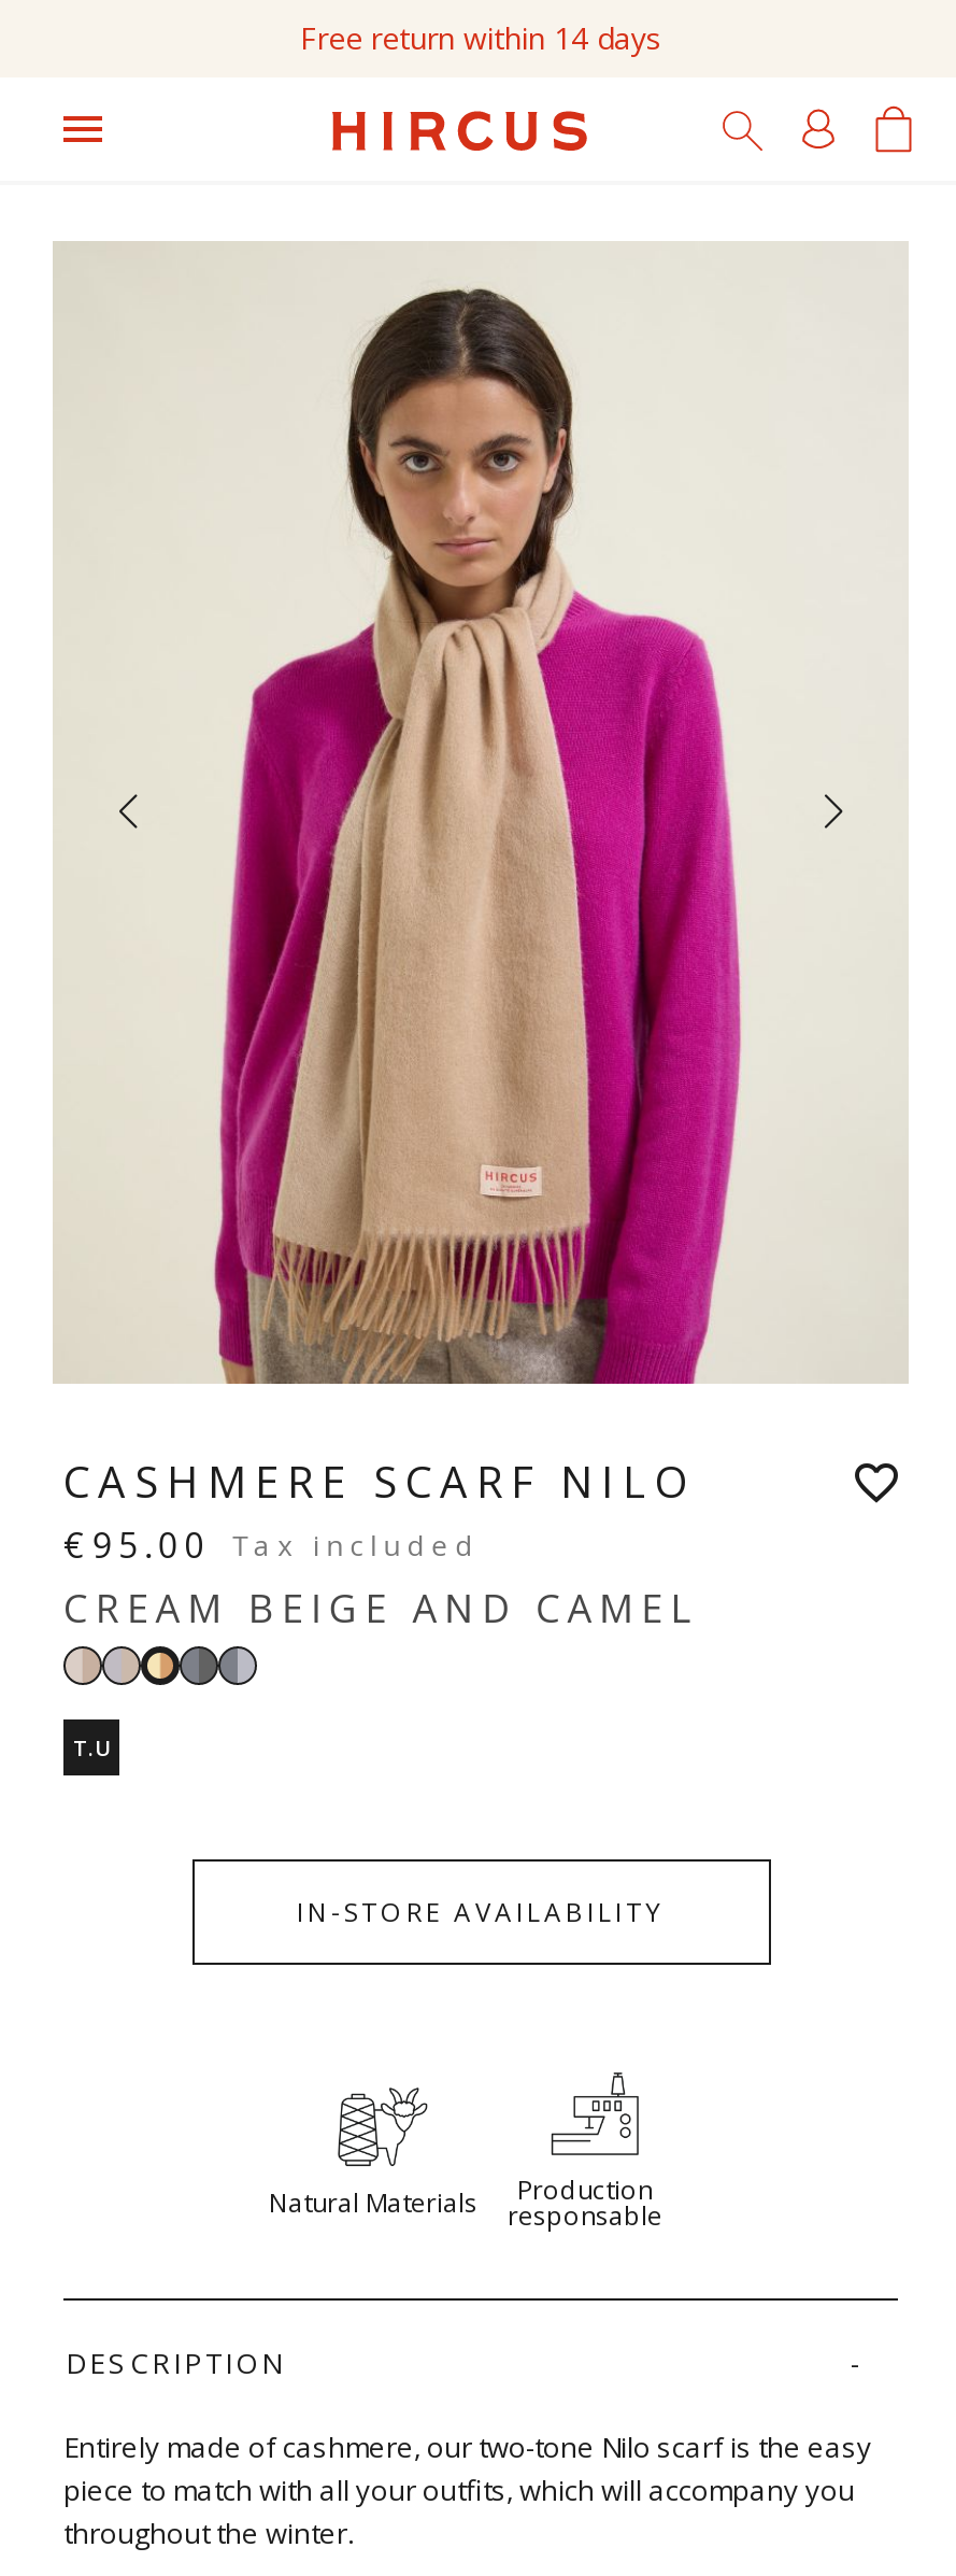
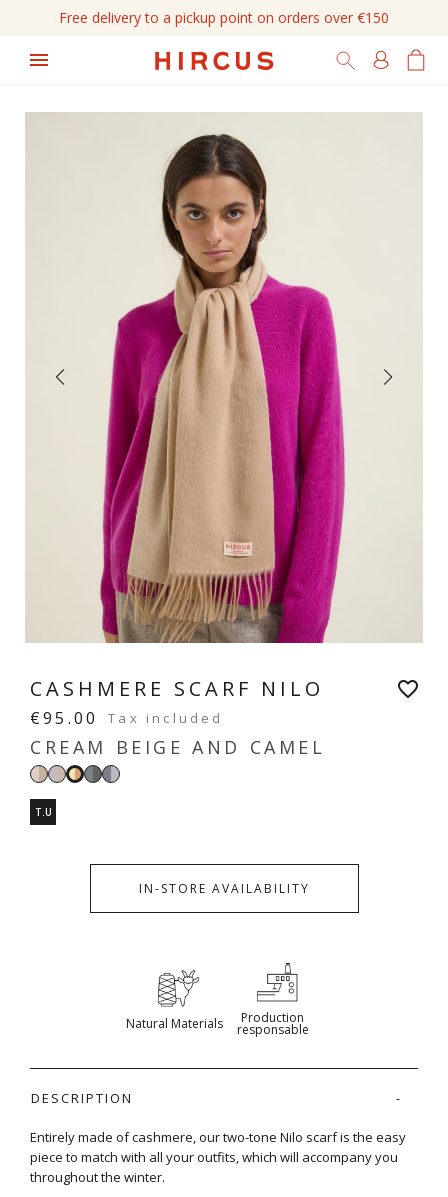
- Free return within 14 days
+ Free delivery to a pickup point on orders over €150
